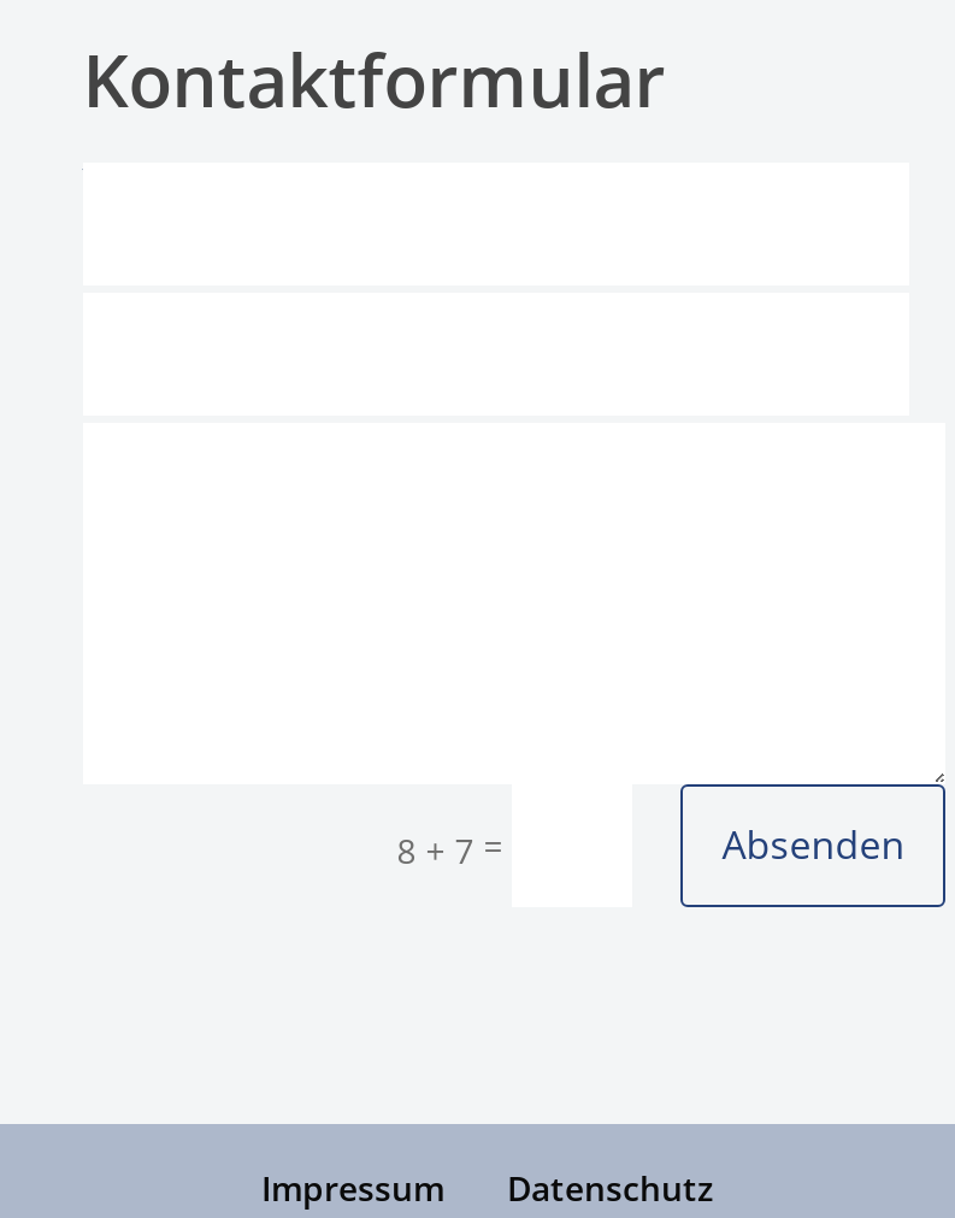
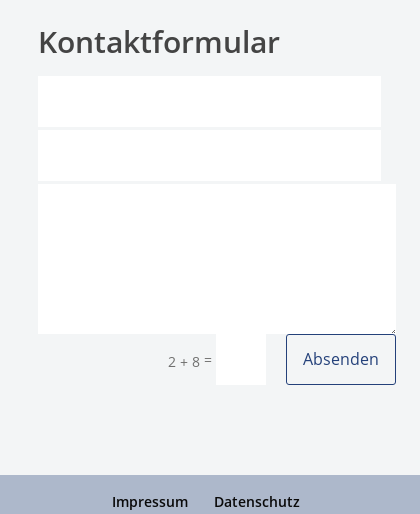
- 8 + 7 =
+ 2 + 8 =
